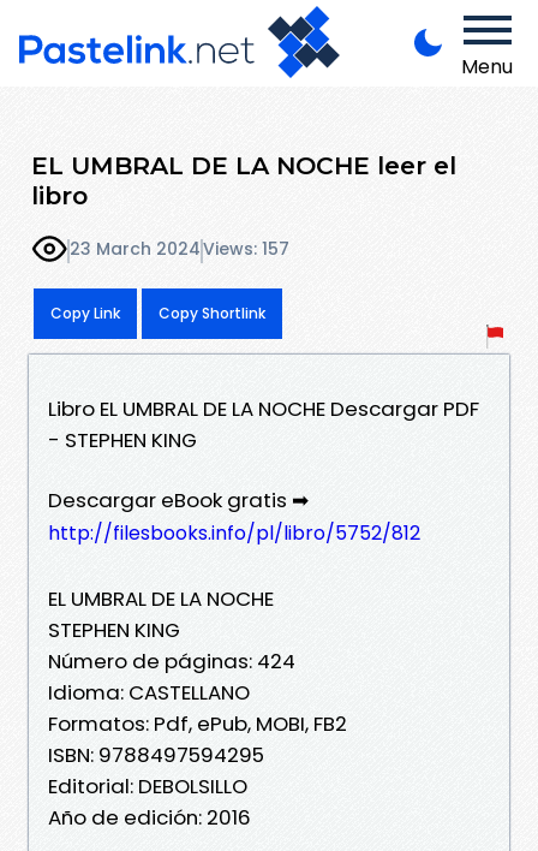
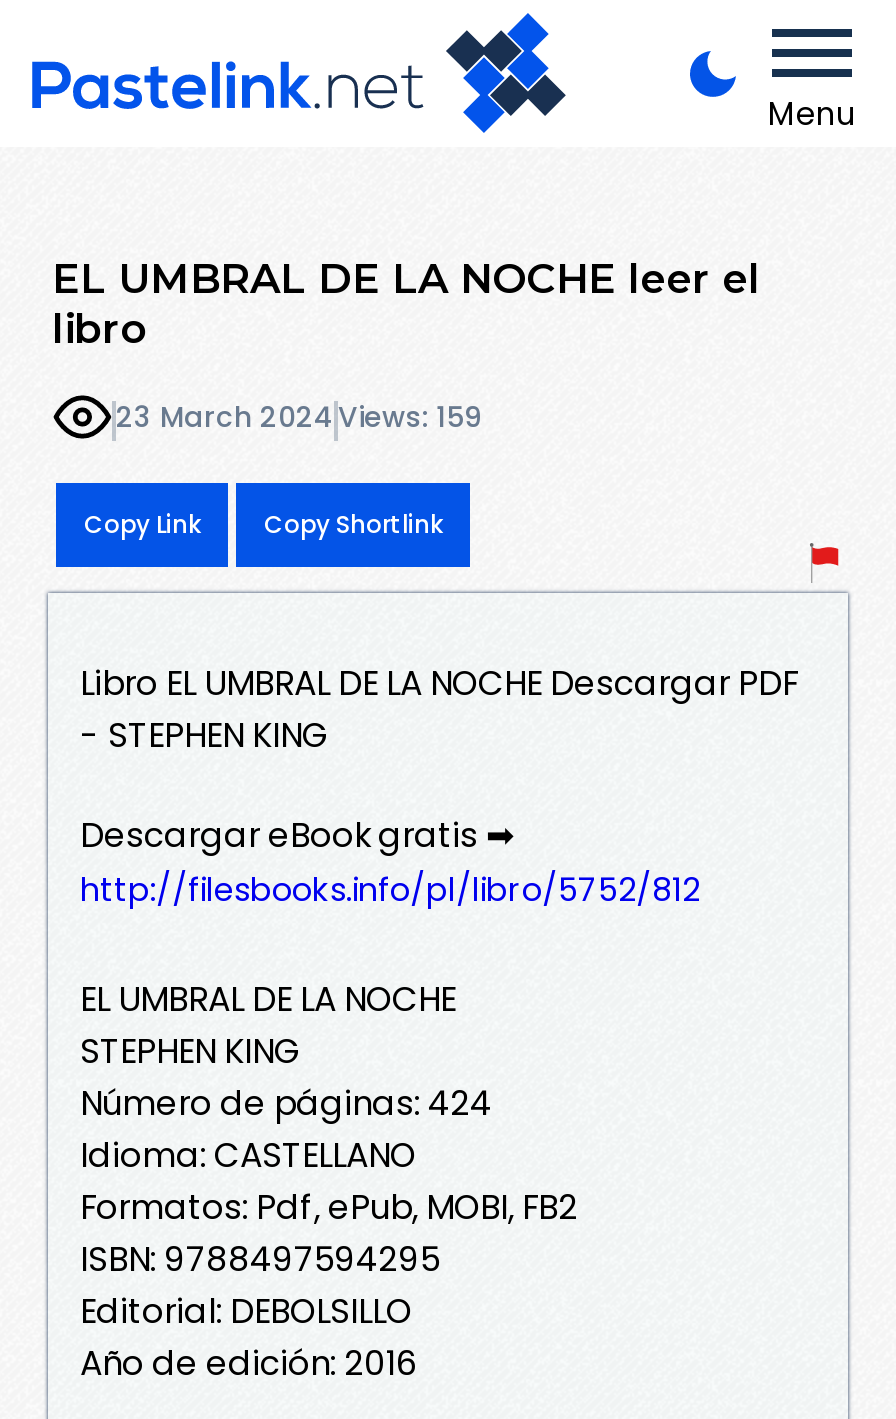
- 23 March 2024 Views: 157
+ 23 March 2024 Views: 159
